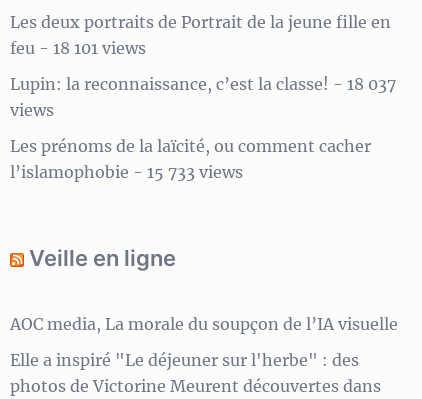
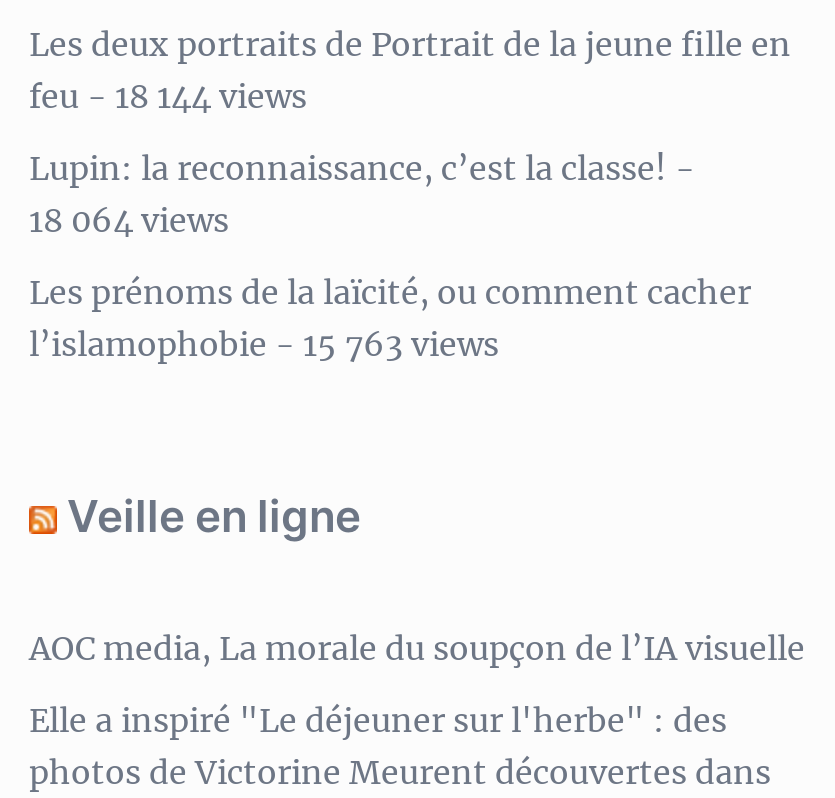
- feu - 18 101 views
+ feu - 18 144 views

- Lupin: la reconnaissance, c’est la classe! - 18 037
- views
+ Lupin: la reconnaissance, c’est la classe! -
+ 18 064 views

- l’islamophobie - 15 733 views
+ l’islamophobie - 15 763 views
